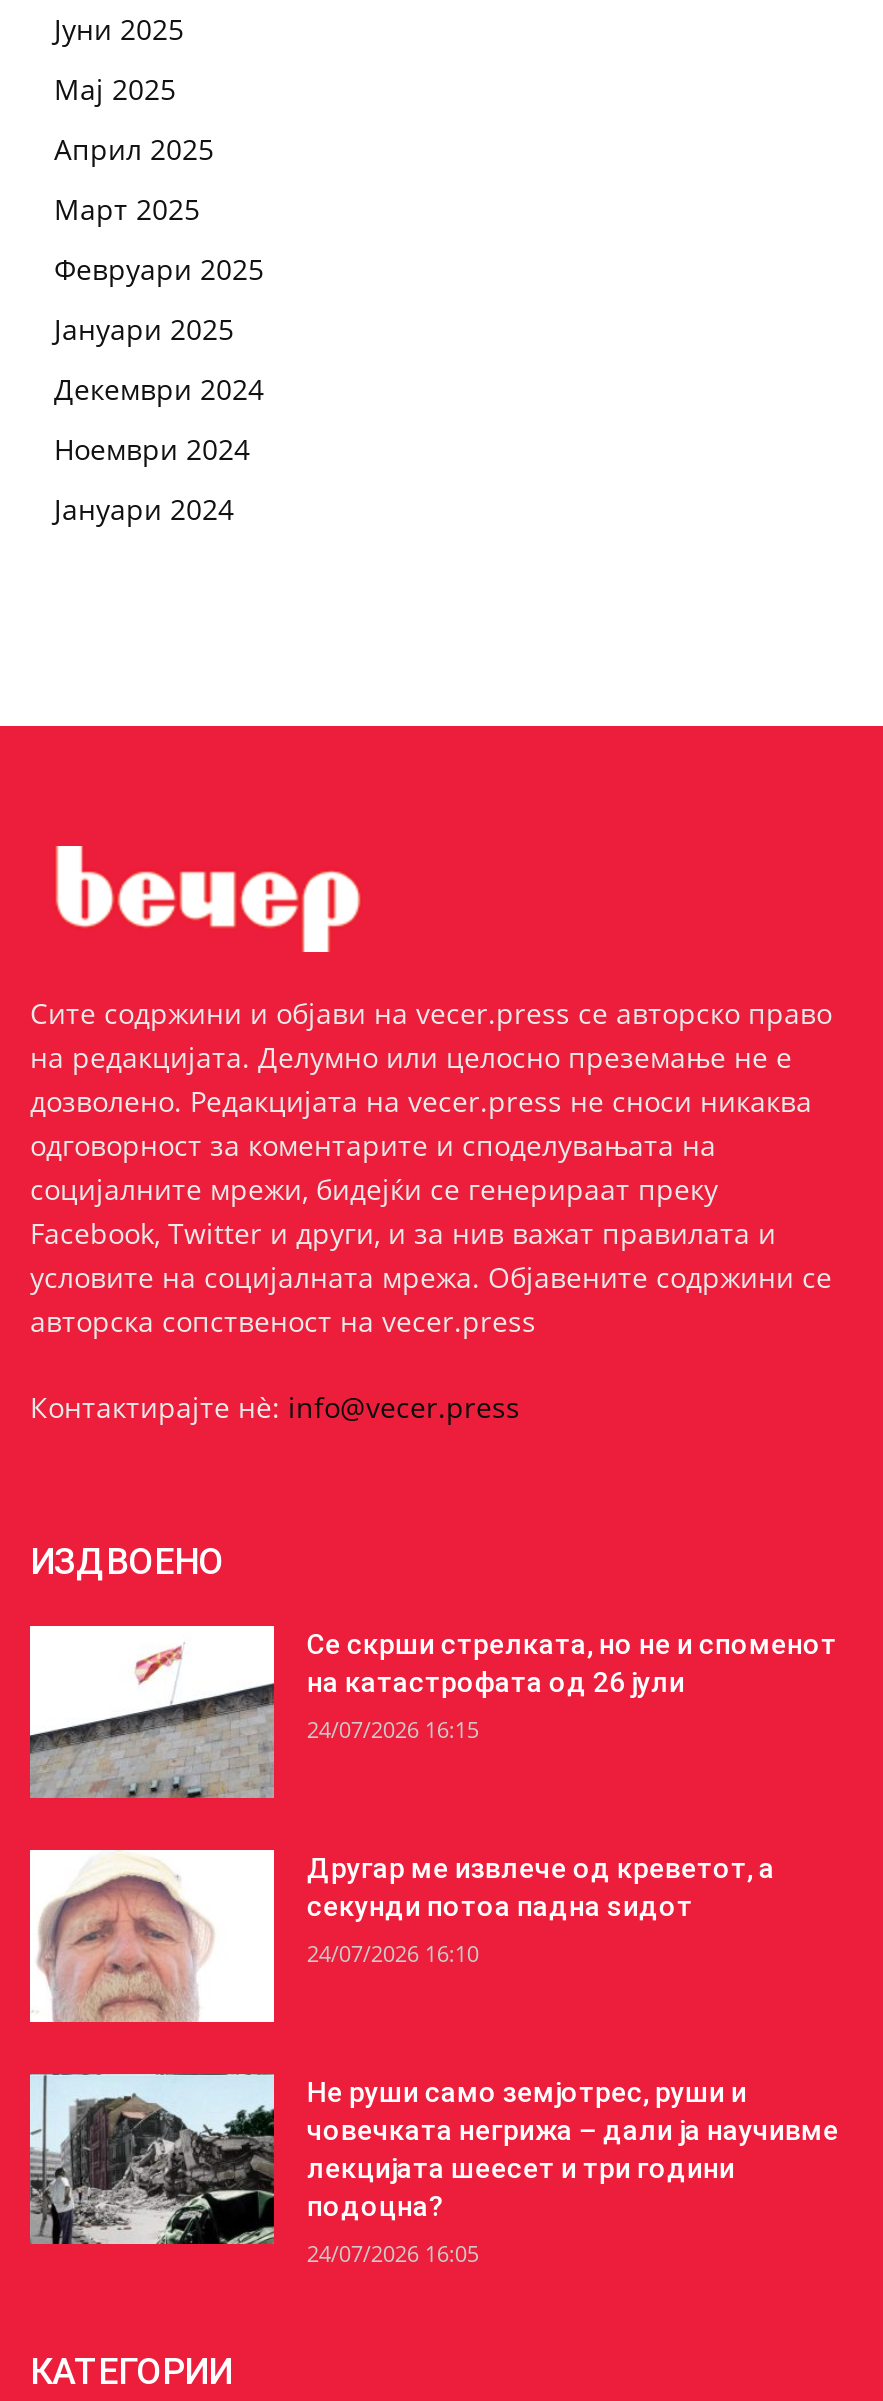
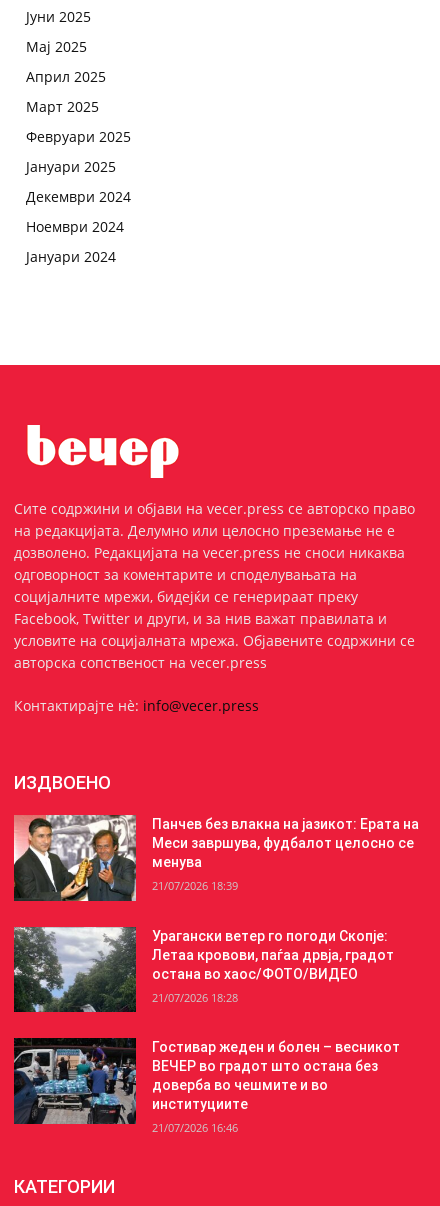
- [image]
- Се скрши стрелката, но не и споменот
- на катастрофата од 26 јули
+ [image]
+ Панчев без влакна на јазикот: Ерата на
+ Меси завршува, фудбалот целосно се
+ менува

- 24/07/2026 16:15
+ 21/07/2026 18:39

- [image]
- Другар ме извлече од креветот, а
- секунди потоа падна ѕидот
+ [image]
+ Урагански ветер го погоди Скопје:
+ Летаа кровови, паѓаа дрвја, градот
+ остана во хаос/ФОТО/ВИДЕО

- 24/07/2026 16:10
+ 21/07/2026 18:28

- [image]
- Не руши само земјотрес, руши и
- човечката негрижа – дали ја научивме
- лекцијата шеесет и три години
- подоцна?
+ [image]
+ Гостивар жеден и болен – весникот
+ ВЕЧЕР во градот што остана без
+ доверба во чешмите и во
+ институциите

- 24/07/2026 16:05
+ 21/07/2026 16:46
